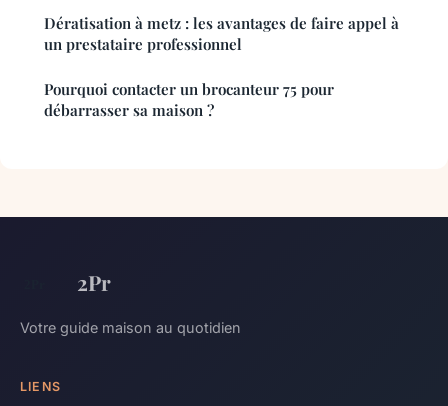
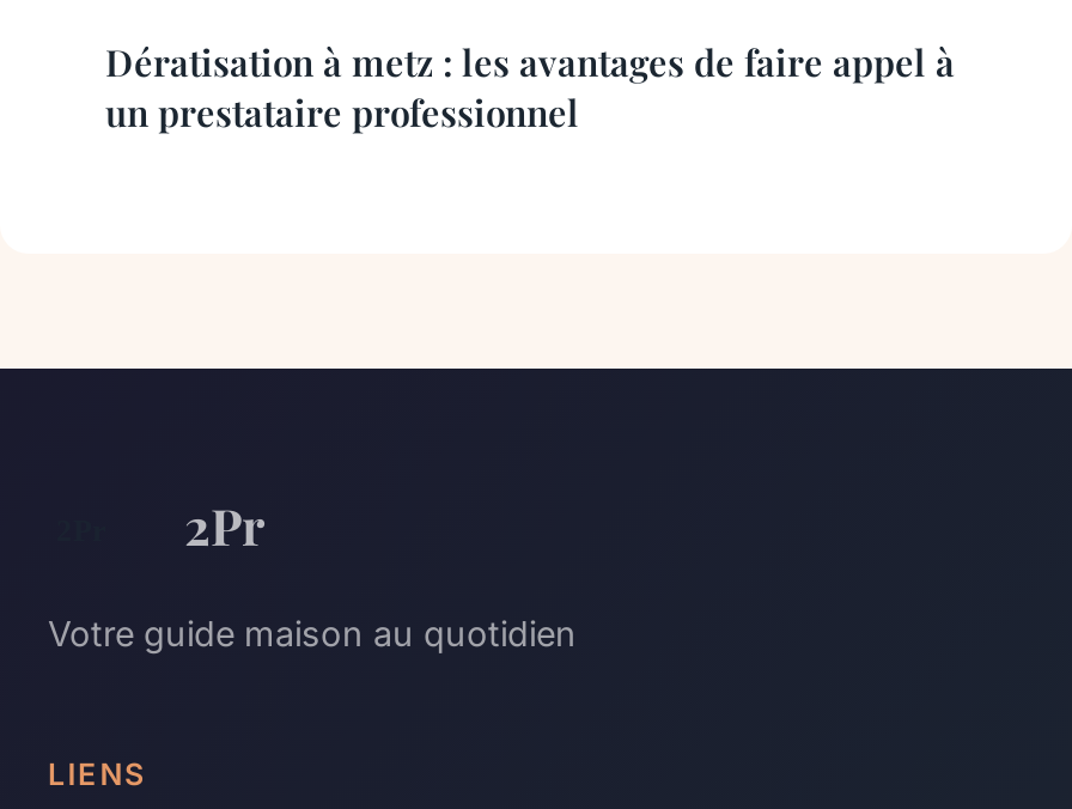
- Pourquoi contacter un brocanteur 75 pour
- débarrasser sa maison ?
